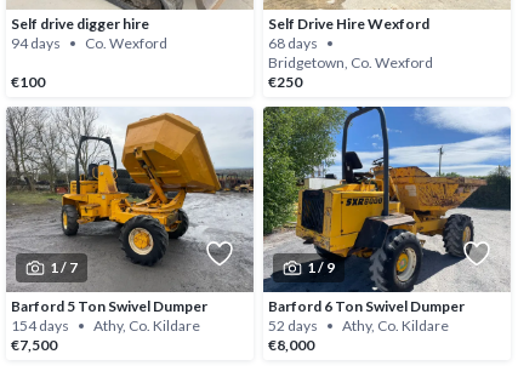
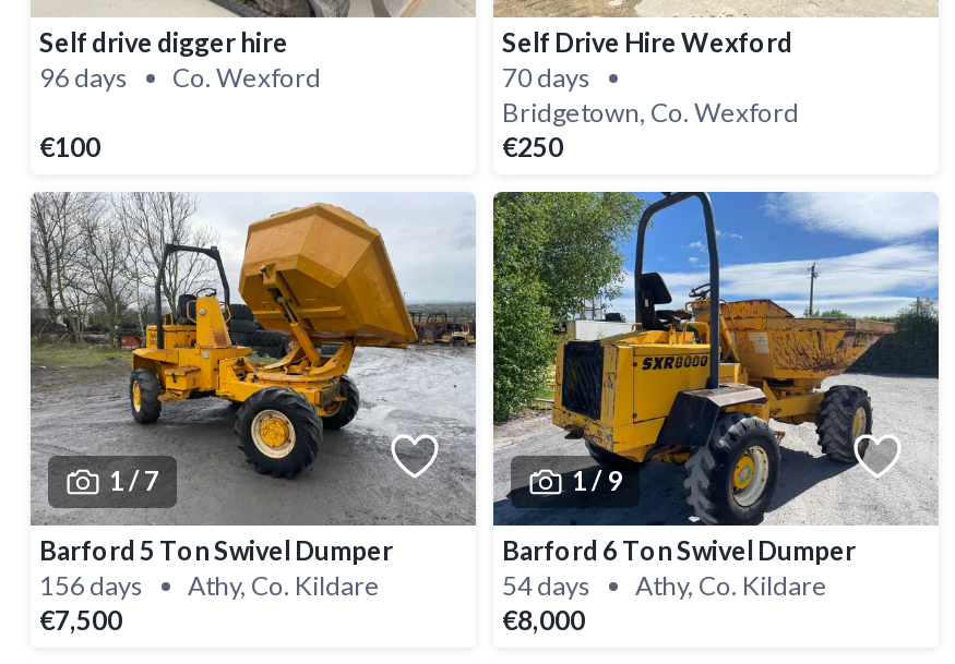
- 94 days Co. Wexford
+ 96 days Co. Wexford

- 68 days
+ 70 days

- 154 days Athy, Co. Kildare
+ 156 days Athy, Co. Kildare

- 52 days Athy, Co. Kildare
+ 54 days Athy, Co. Kildare
